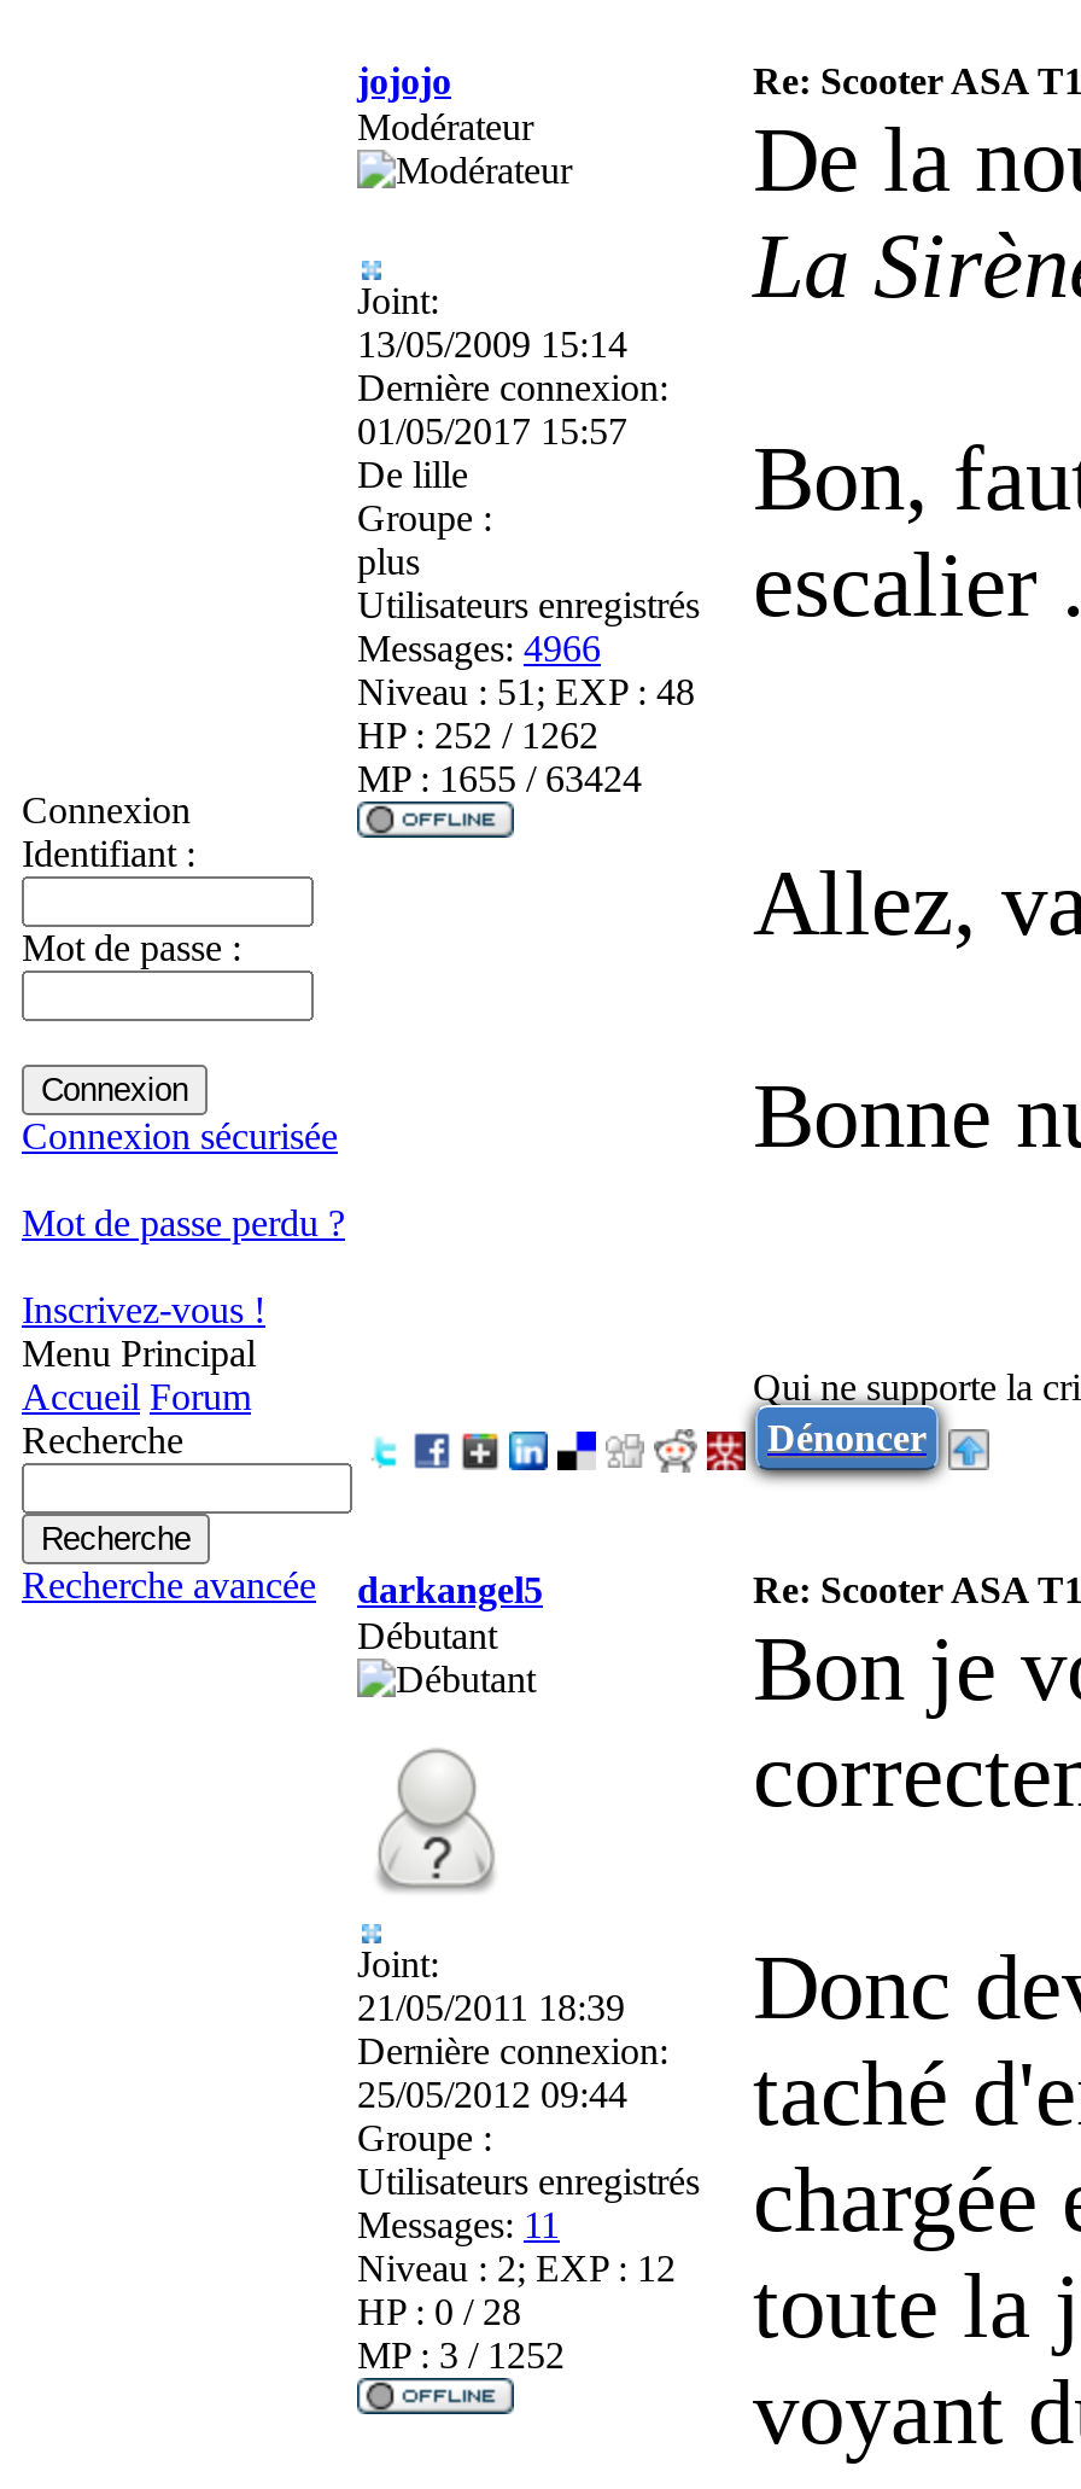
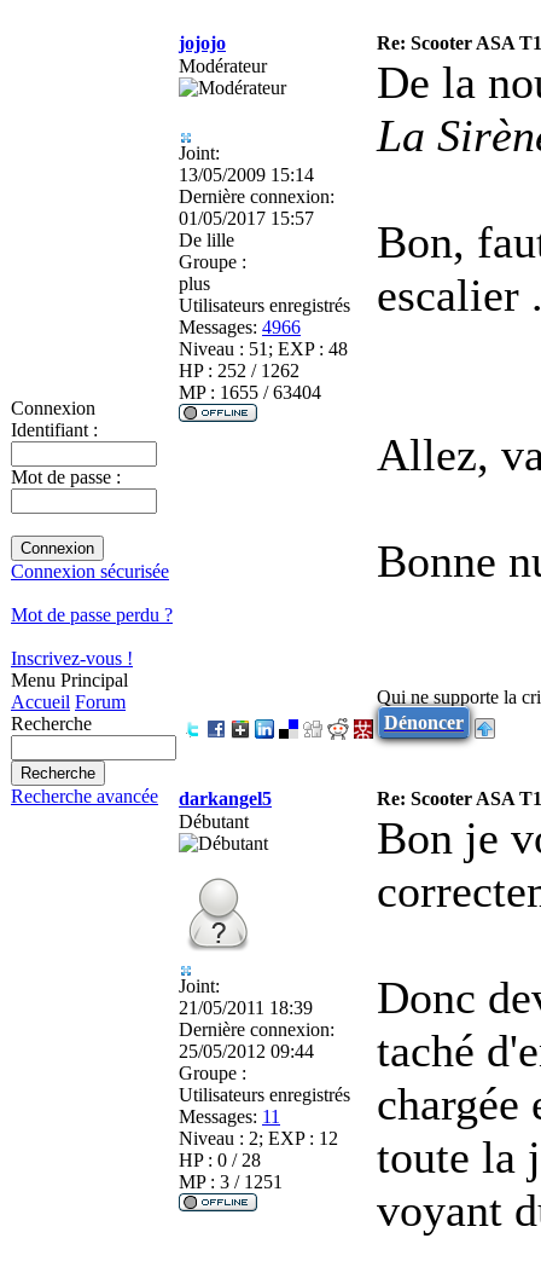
- MP : 1655 / 63424
+ MP : 1655 / 63404

- MP : 3 / 1252
+ MP : 3 / 1251
